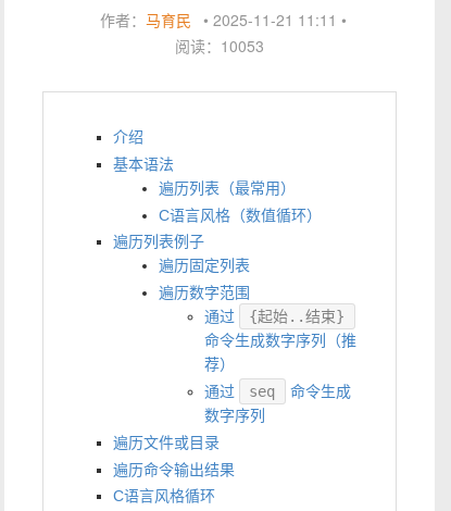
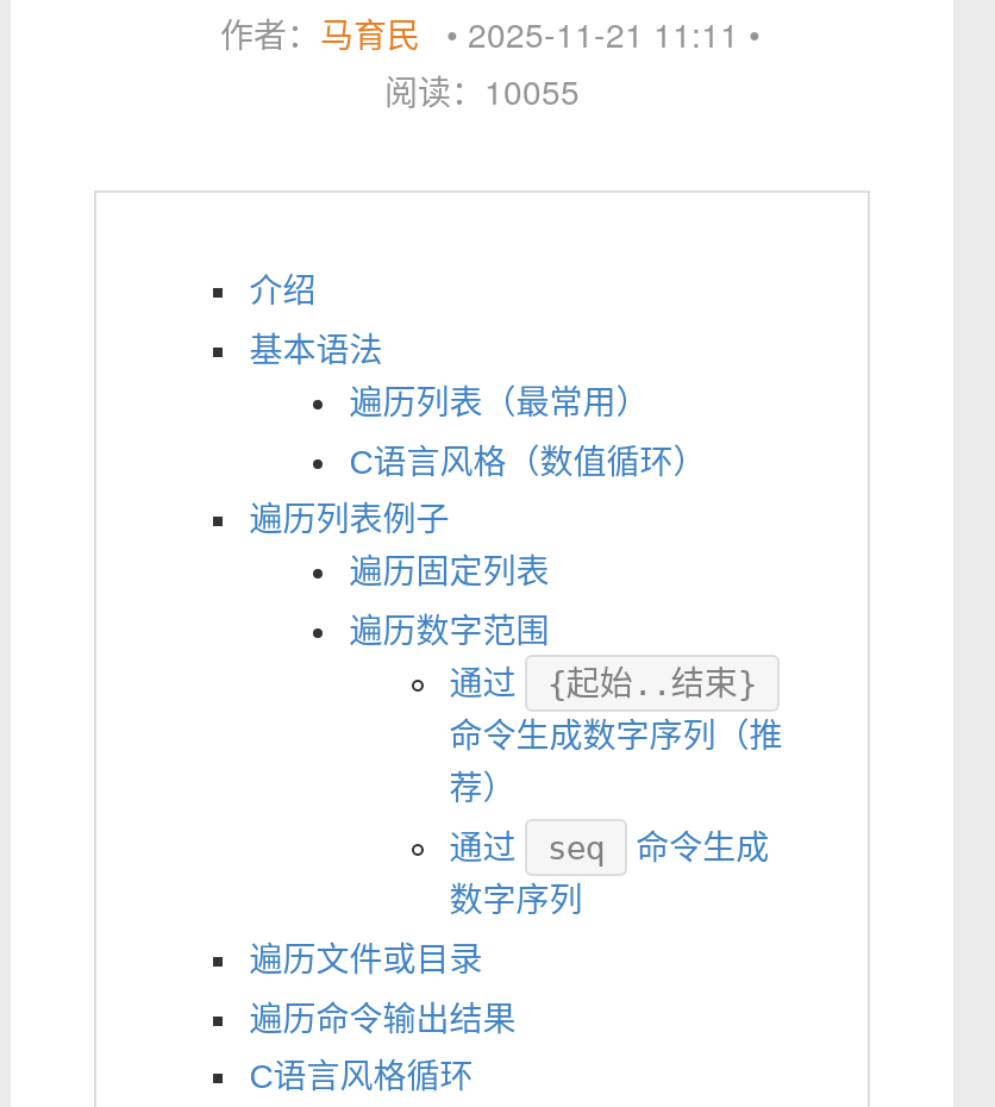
- 阅读：10053
+ 阅读：10055
